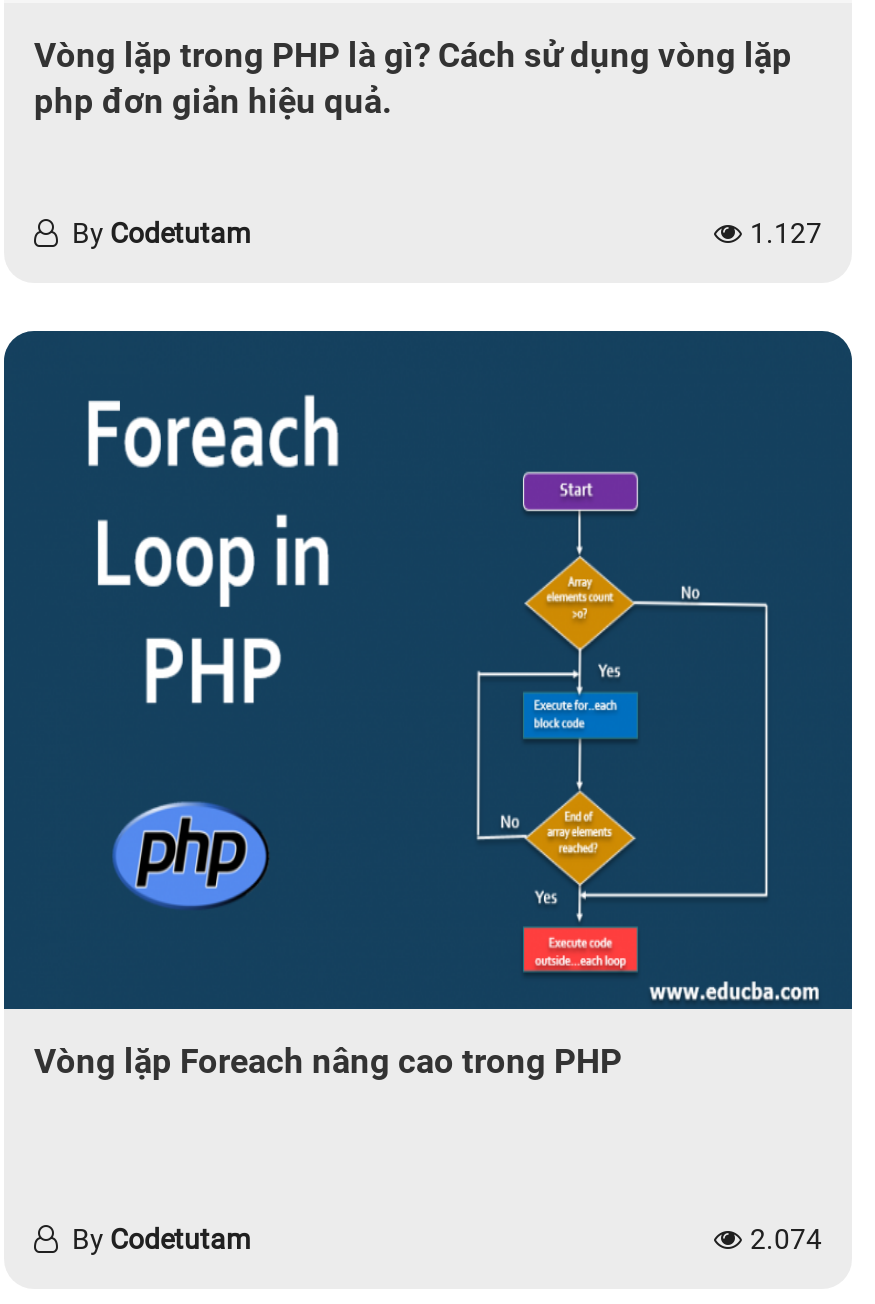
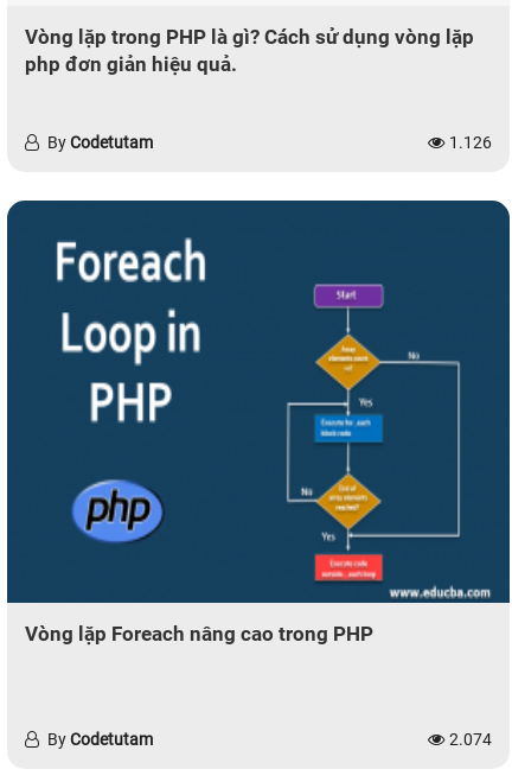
- 1.127
+ 1.126
